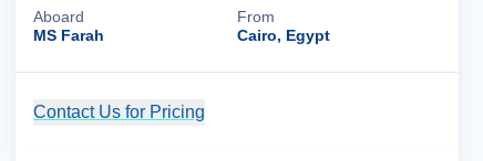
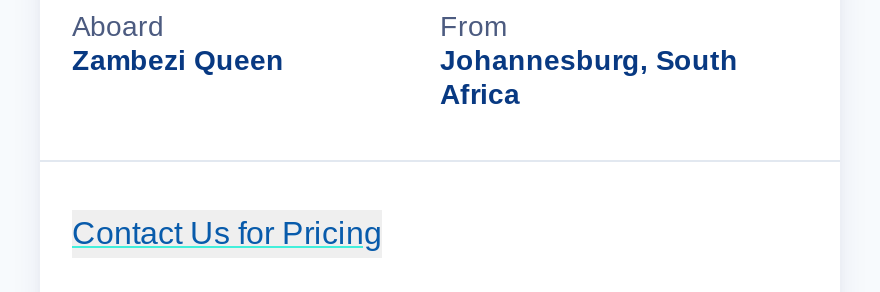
- MS Farah
+ Zambezi Queen

- Cairo, Egypt
+ Johannesburg, South
+ Africa
